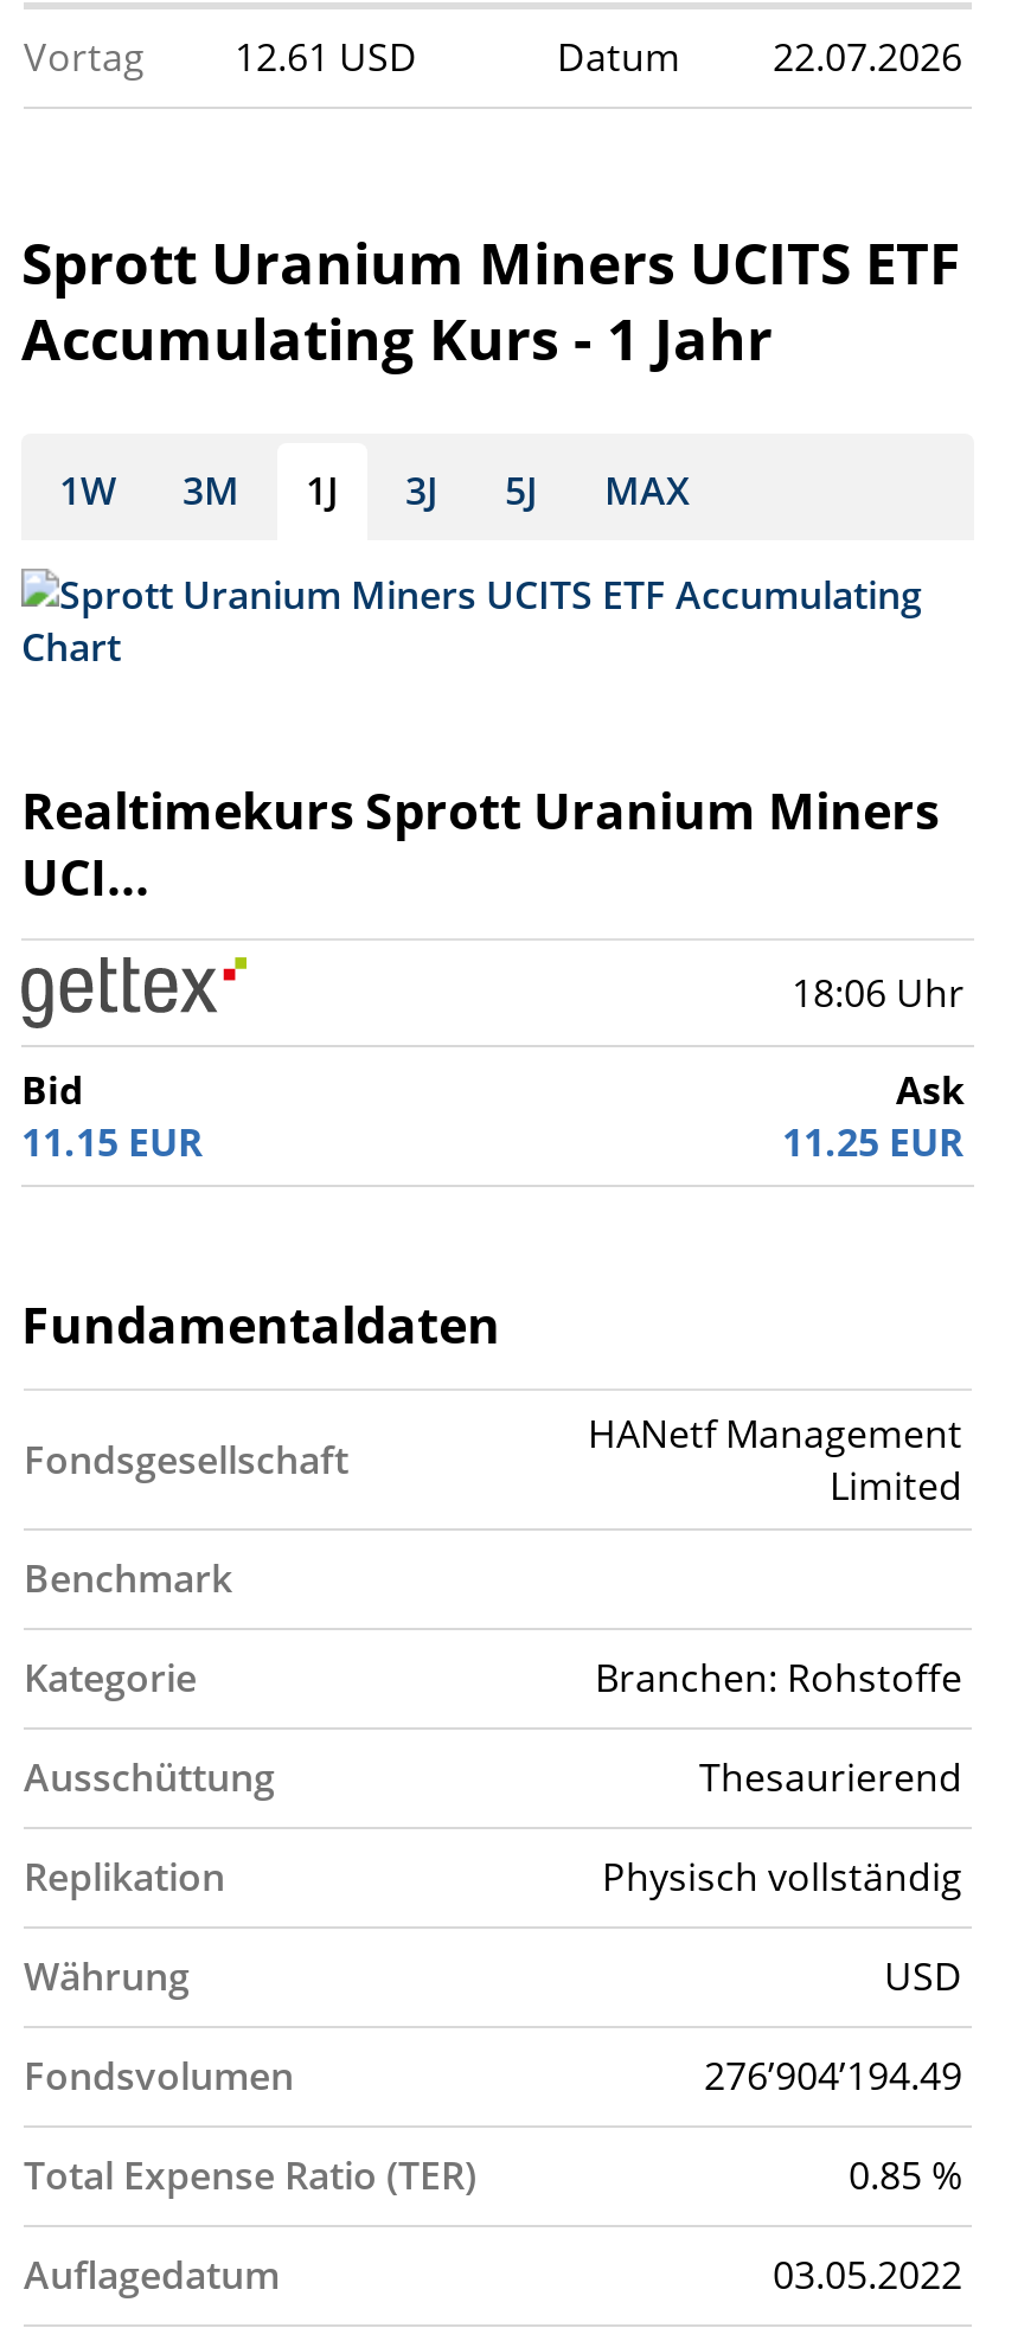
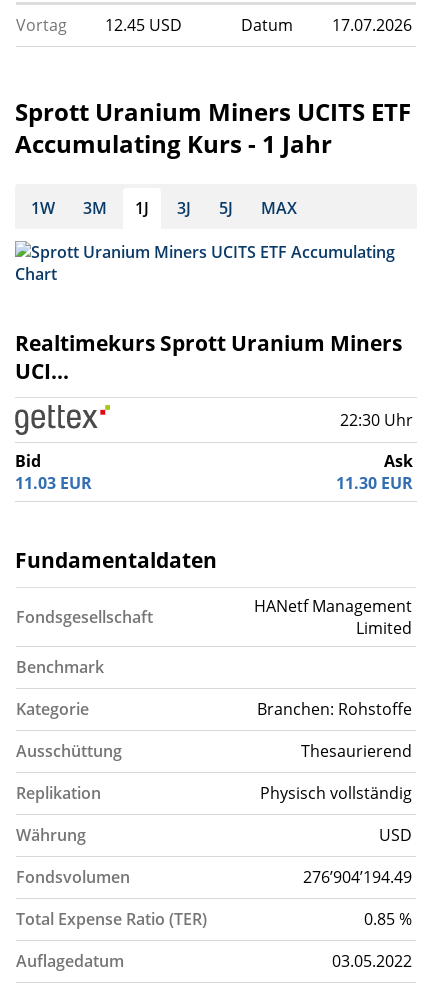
- Vortag 12.61 USD
+ Vortag 12.45 USD

- Datum 22.07.2026
+ Datum 17.07.2026

- 18:06 Uhr
+ 22:30 Uhr

- 11.15 EUR
+ 11.03 EUR

- 11.25 EUR
+ 11.30 EUR
